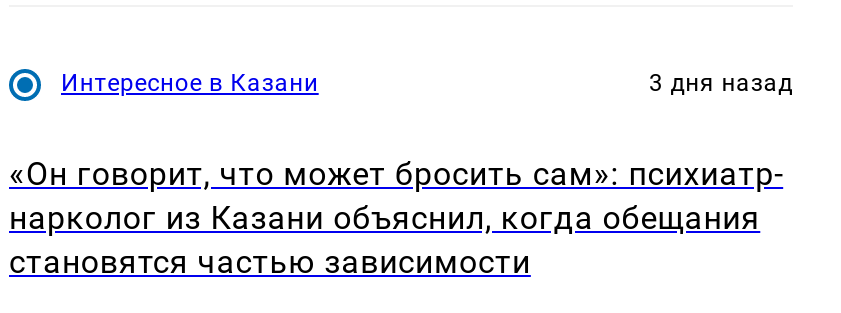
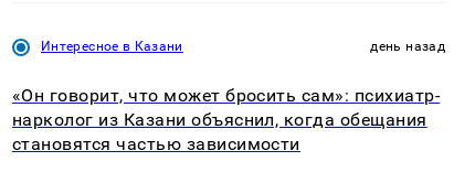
- 3 дня назад
+ день назад
